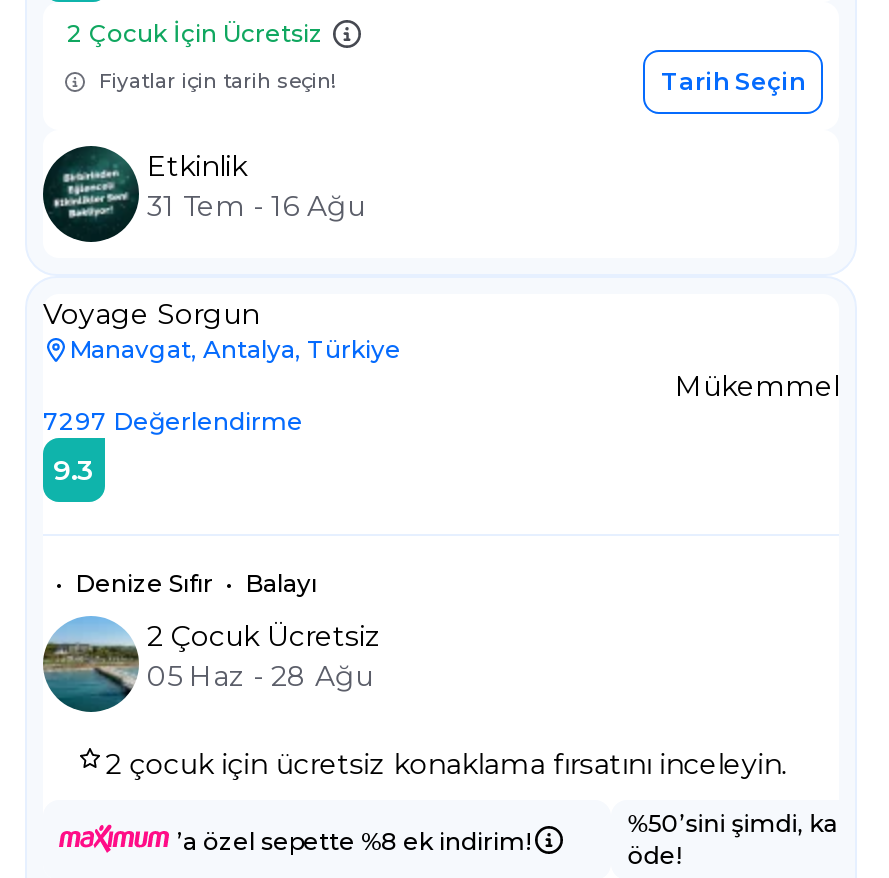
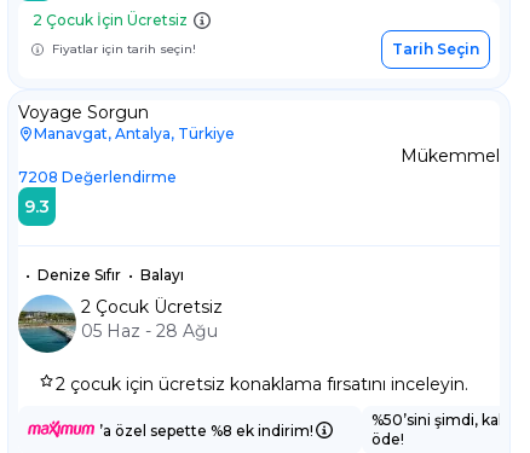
- [image]
- Etkinlik
- 31 Tem - 16 Ağu

- 7297 Değerlendirme
+ 7208 Değerlendirme
